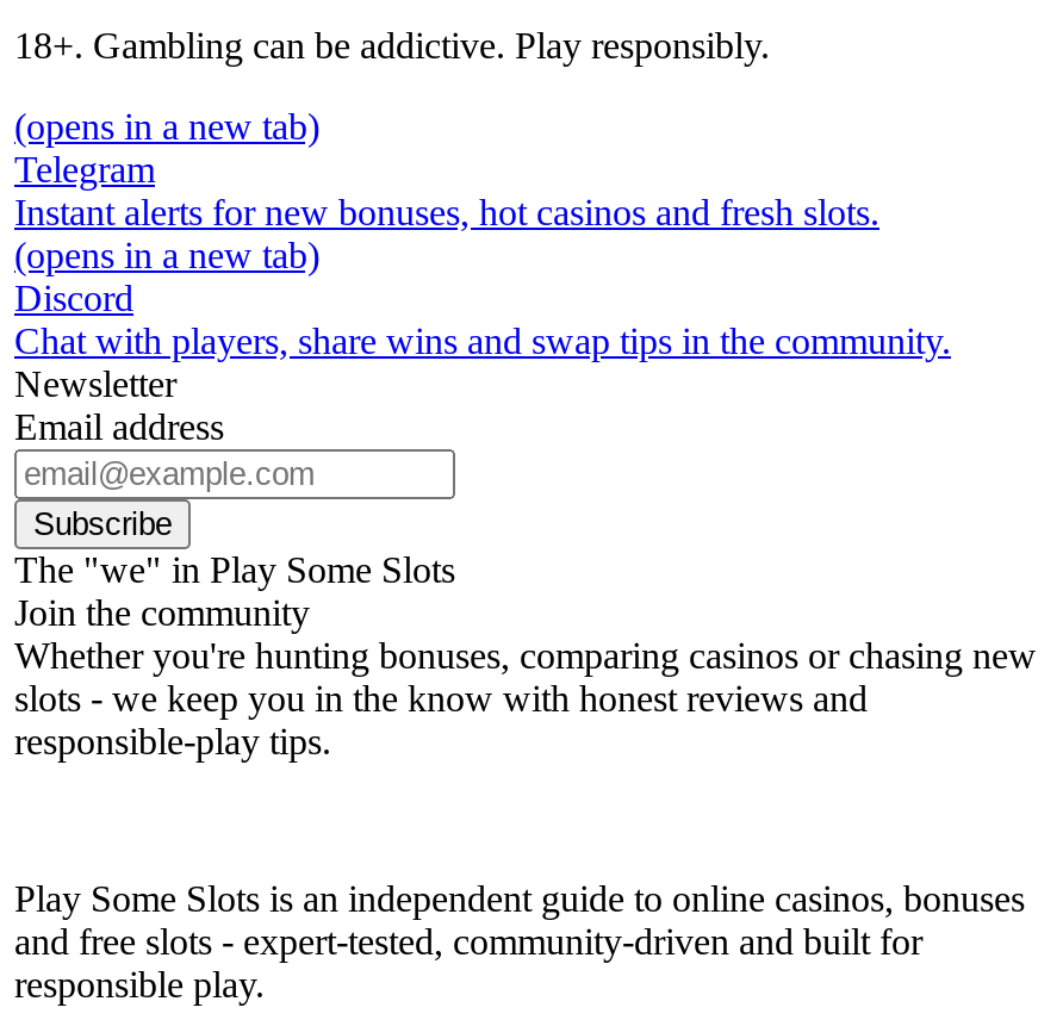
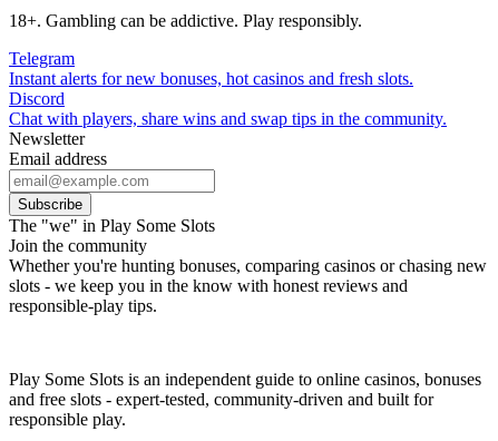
- (opens in a new tab)

- (opens in a new tab)
